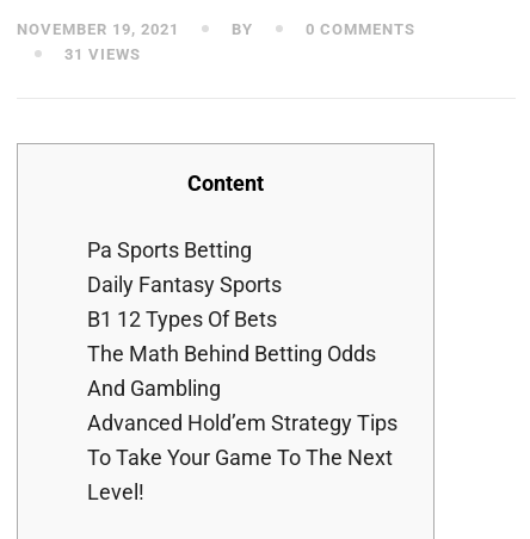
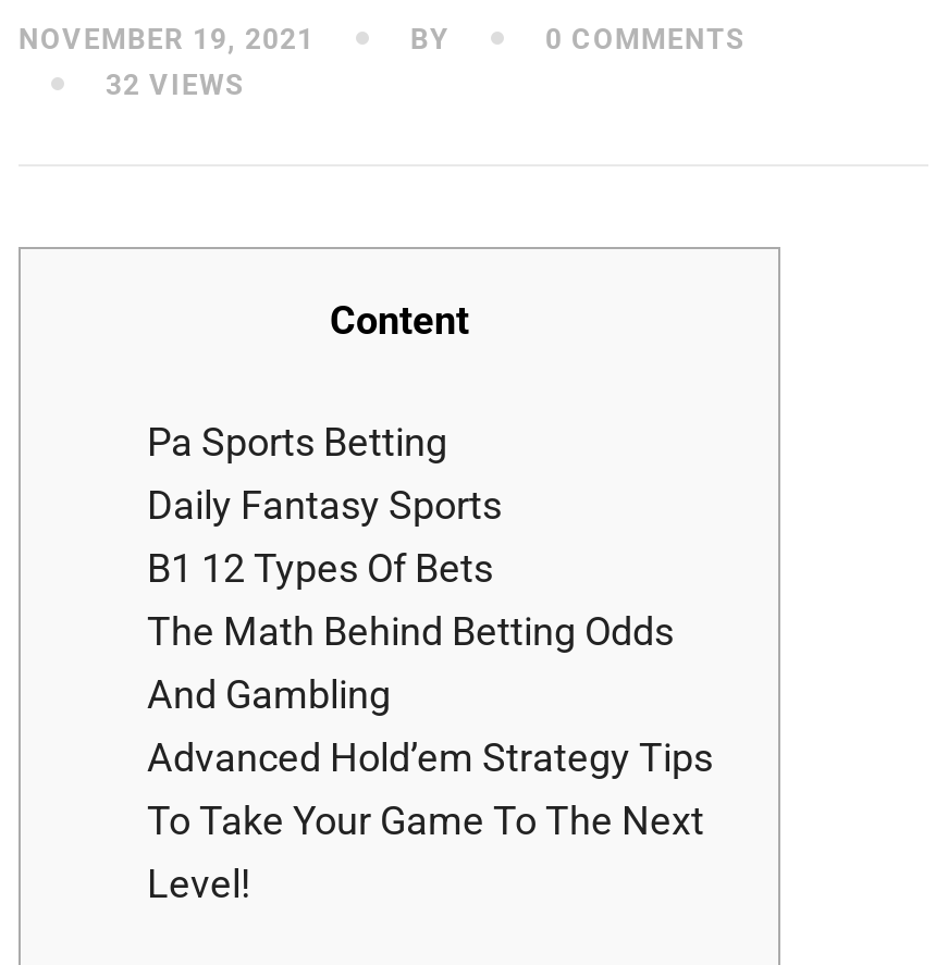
- 31 VIEWS
+ 32 VIEWS
